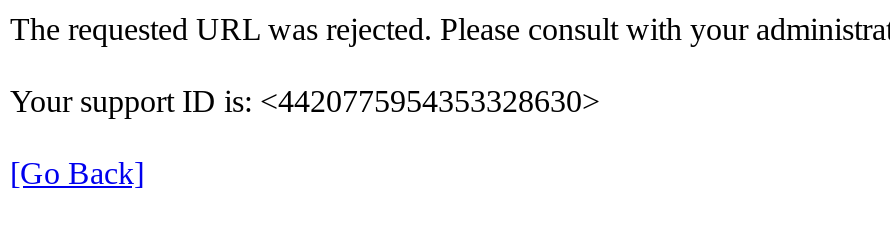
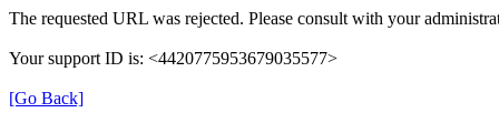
- Your support ID is: <4420775954353328630>
+ Your support ID is: <4420775953679035577>
